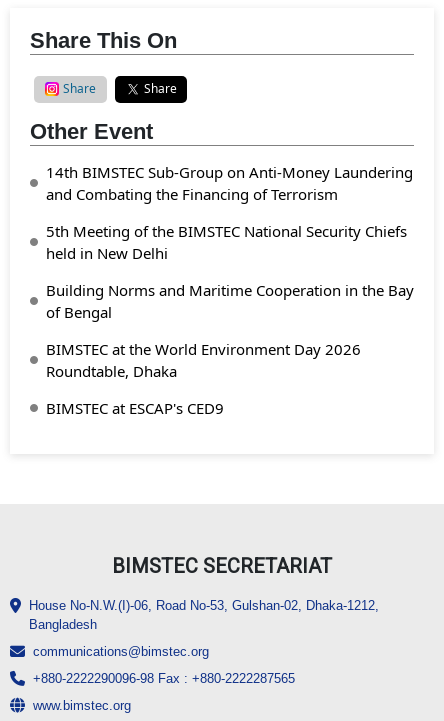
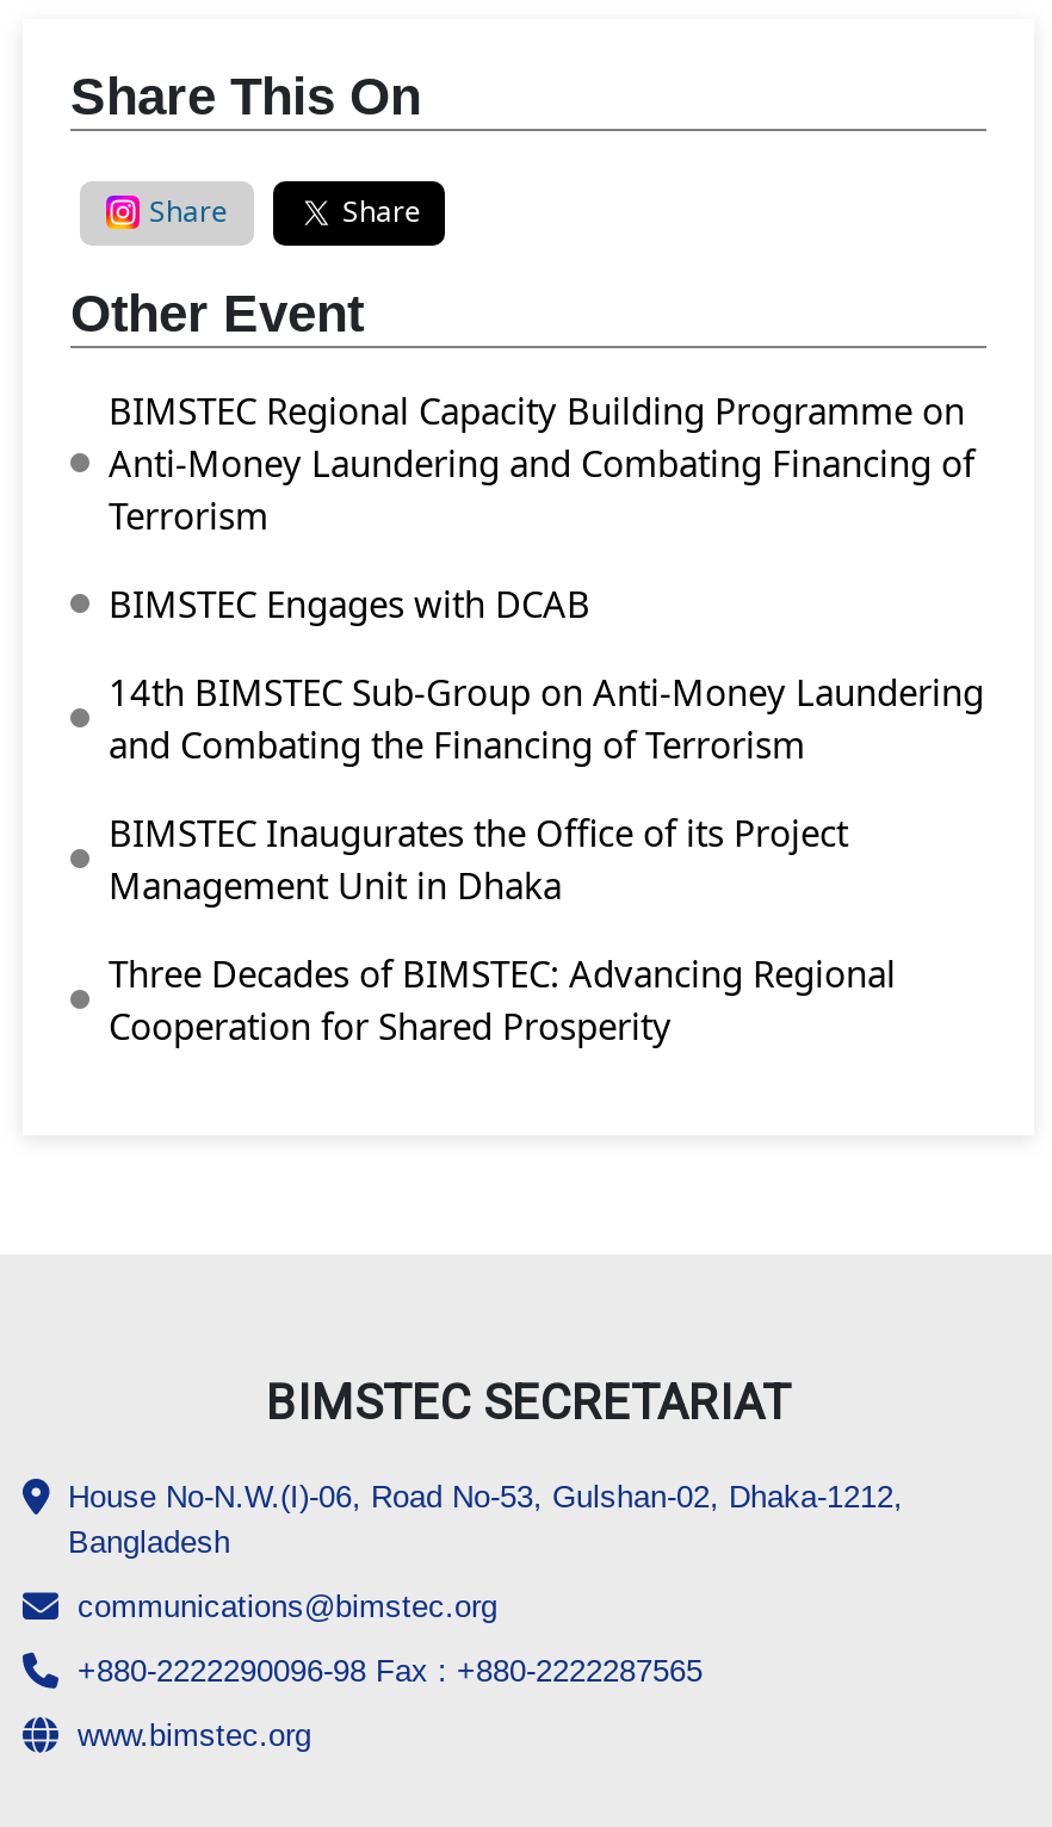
+ BIMSTEC Regional Capacity Building Programme on
+ Anti-Money Laundering and Combating Financing of
+ Terrorism
+ BIMSTEC Engages with DCAB

moved down: 14th BIMSTEC Sub-Group on Anti-Money Laundering | and Combating the Financing of Terrorism

- 5th Meeting of the BIMSTEC National Security Chiefs
- held in New Delhi
- Building Norms and Maritime Cooperation in the Bay
- of Bengal
- BIMSTEC at the World Environment Day 2026
- Roundtable, Dhaka
- BIMSTEC at ESCAP's CED9
+ BIMSTEC Inaugurates the Office of its Project
+ Management Unit in Dhaka
+ Three Decades of BIMSTEC: Advancing Regional
+ Cooperation for Shared Prosperity
